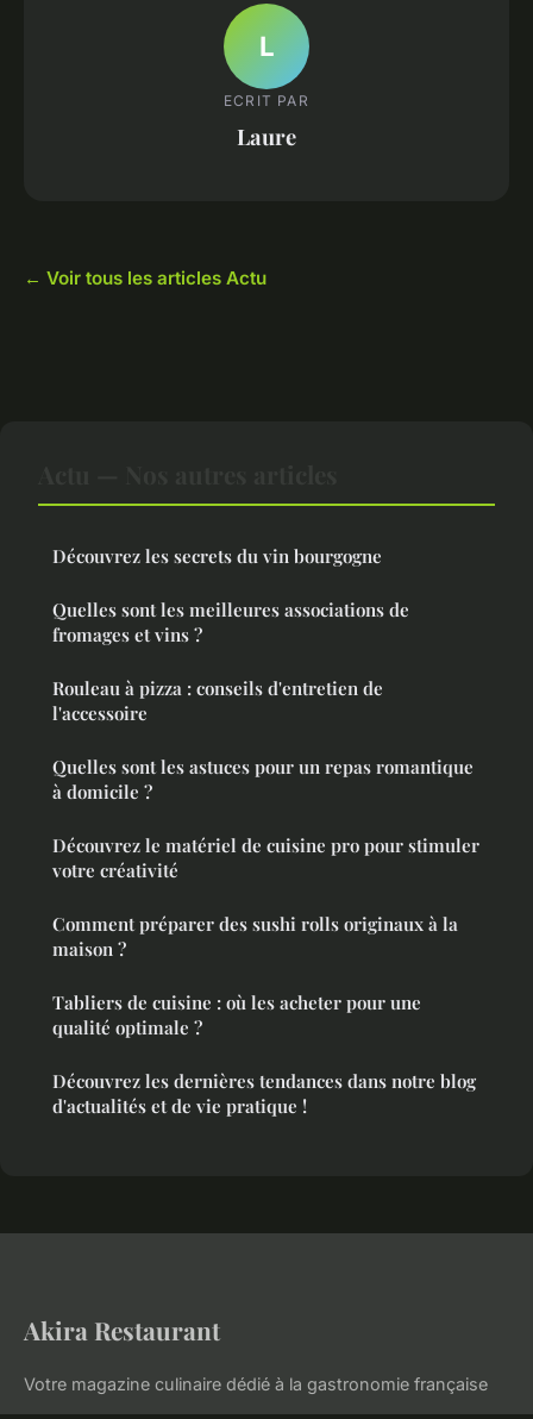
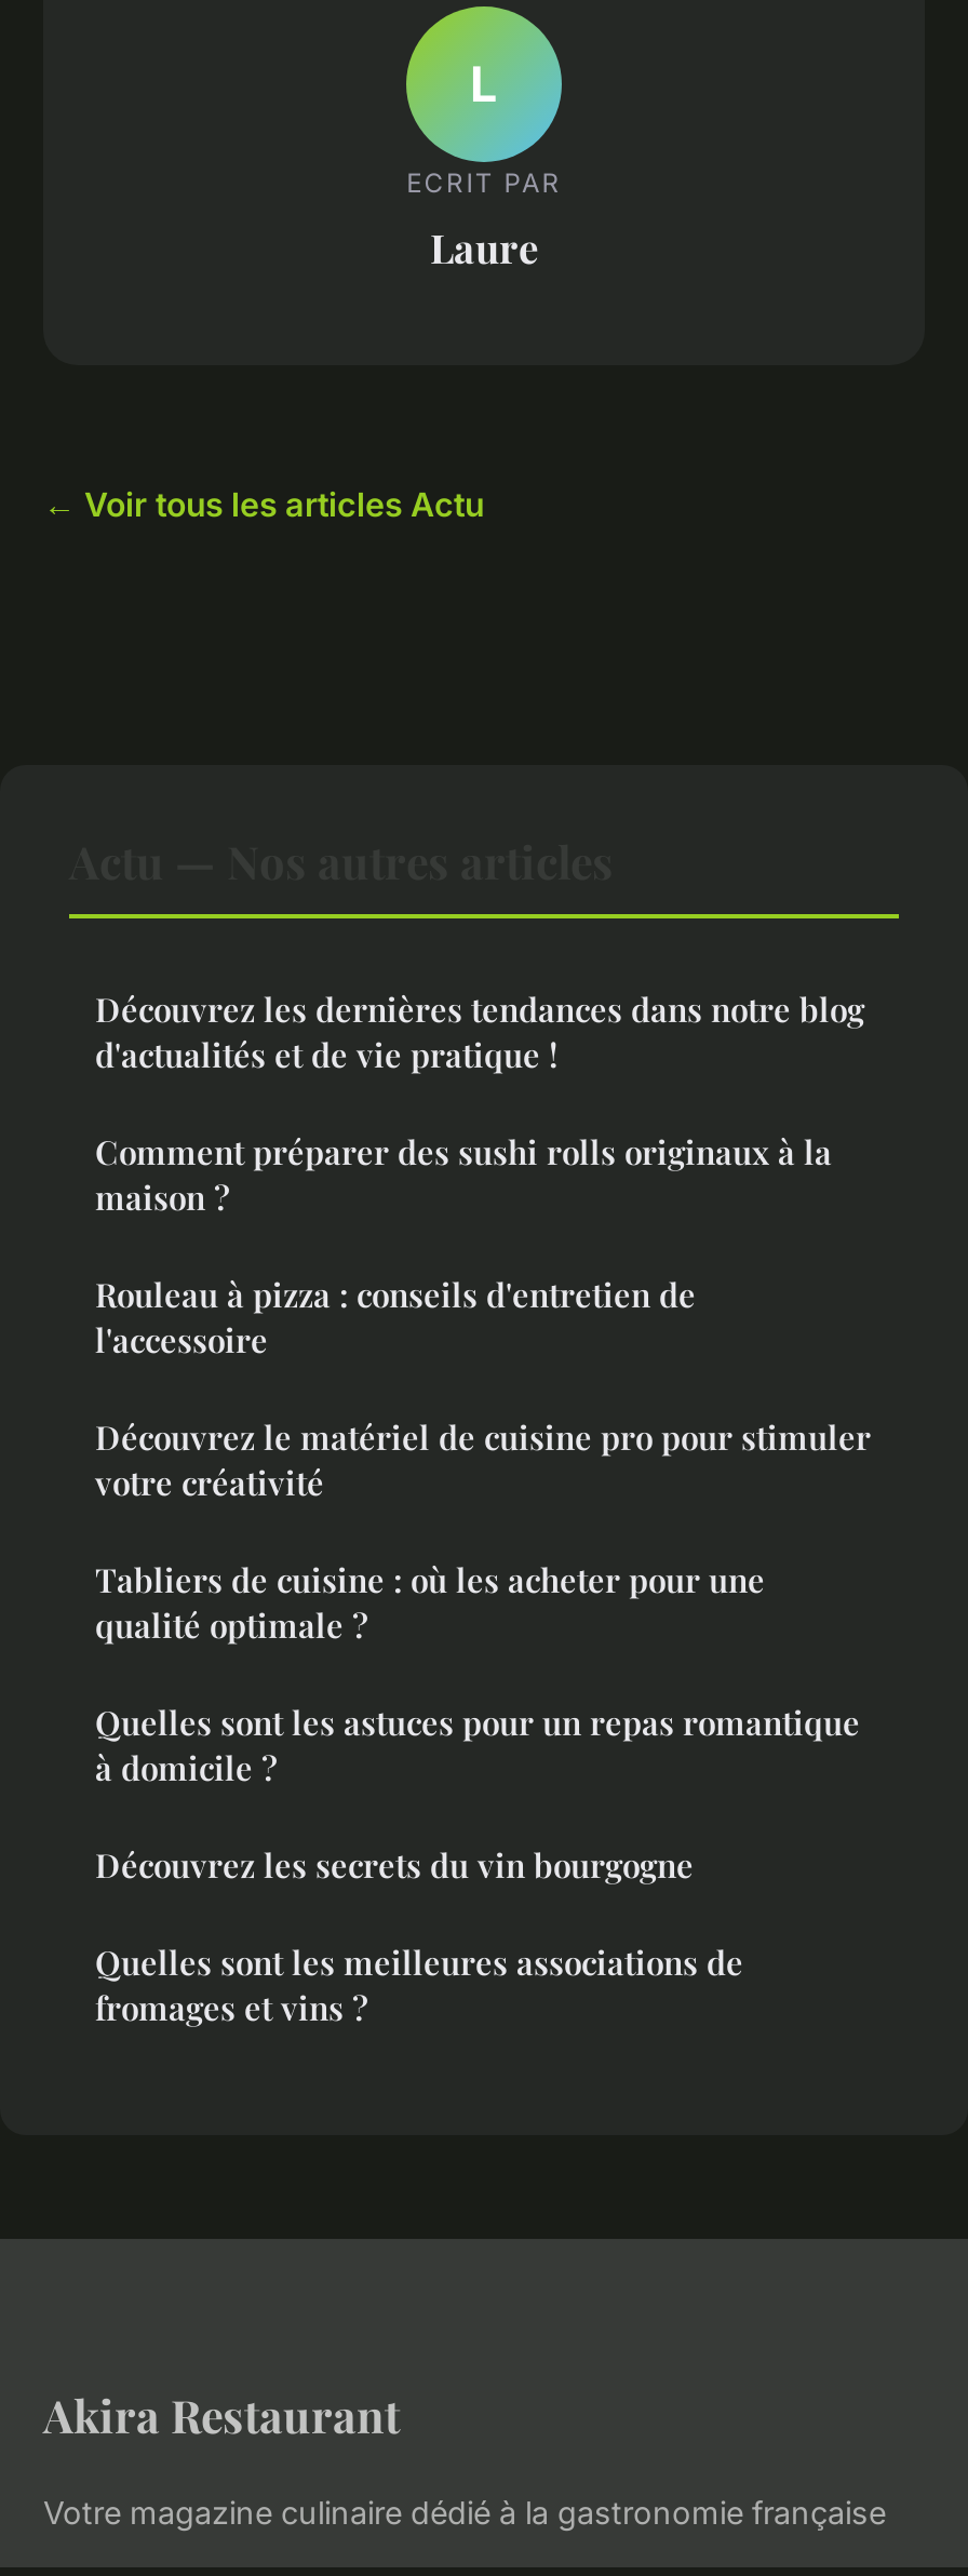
moved down: Découvrez les secrets du vin bourgogne | Quelles sont les meilleures associations de | fromages et vins ?

moved up: Rouleau à pizza : conseils d'entretien de | l'accessoire | Quelles sont les astuces pour un repas romantique | ... | Découvrez les dernières tendances dans notre blog | d'actualités et de vie pratique !
